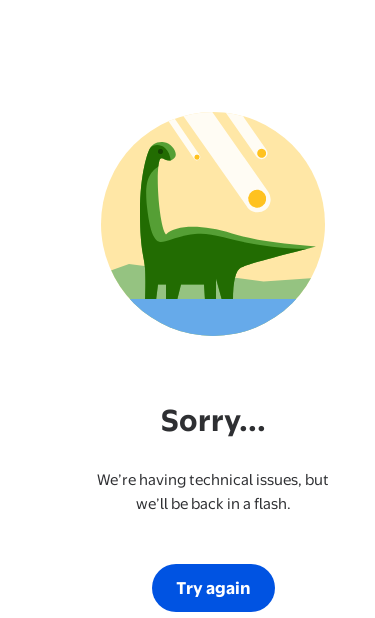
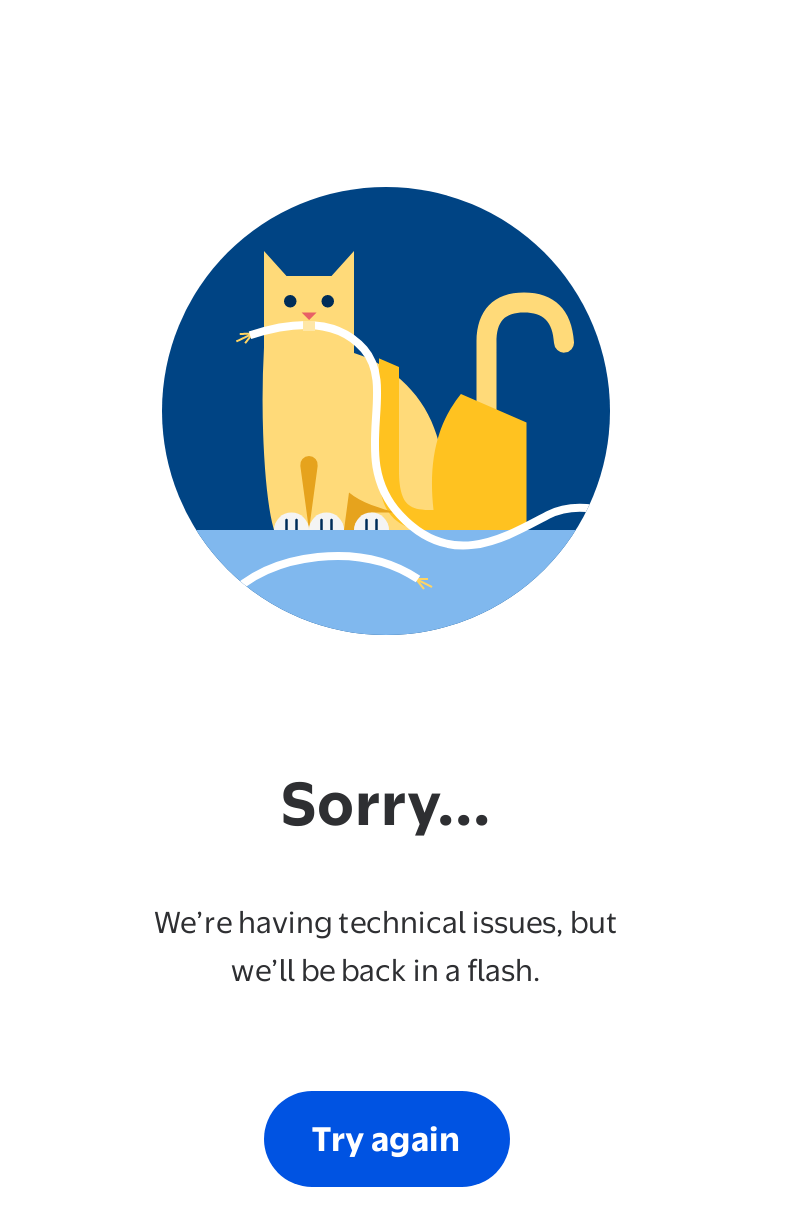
- [image]
+ [image]
